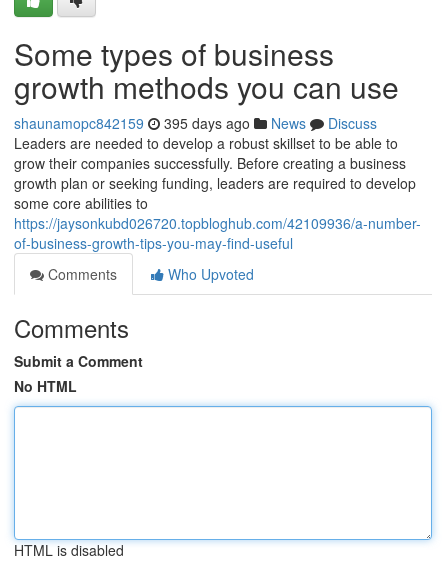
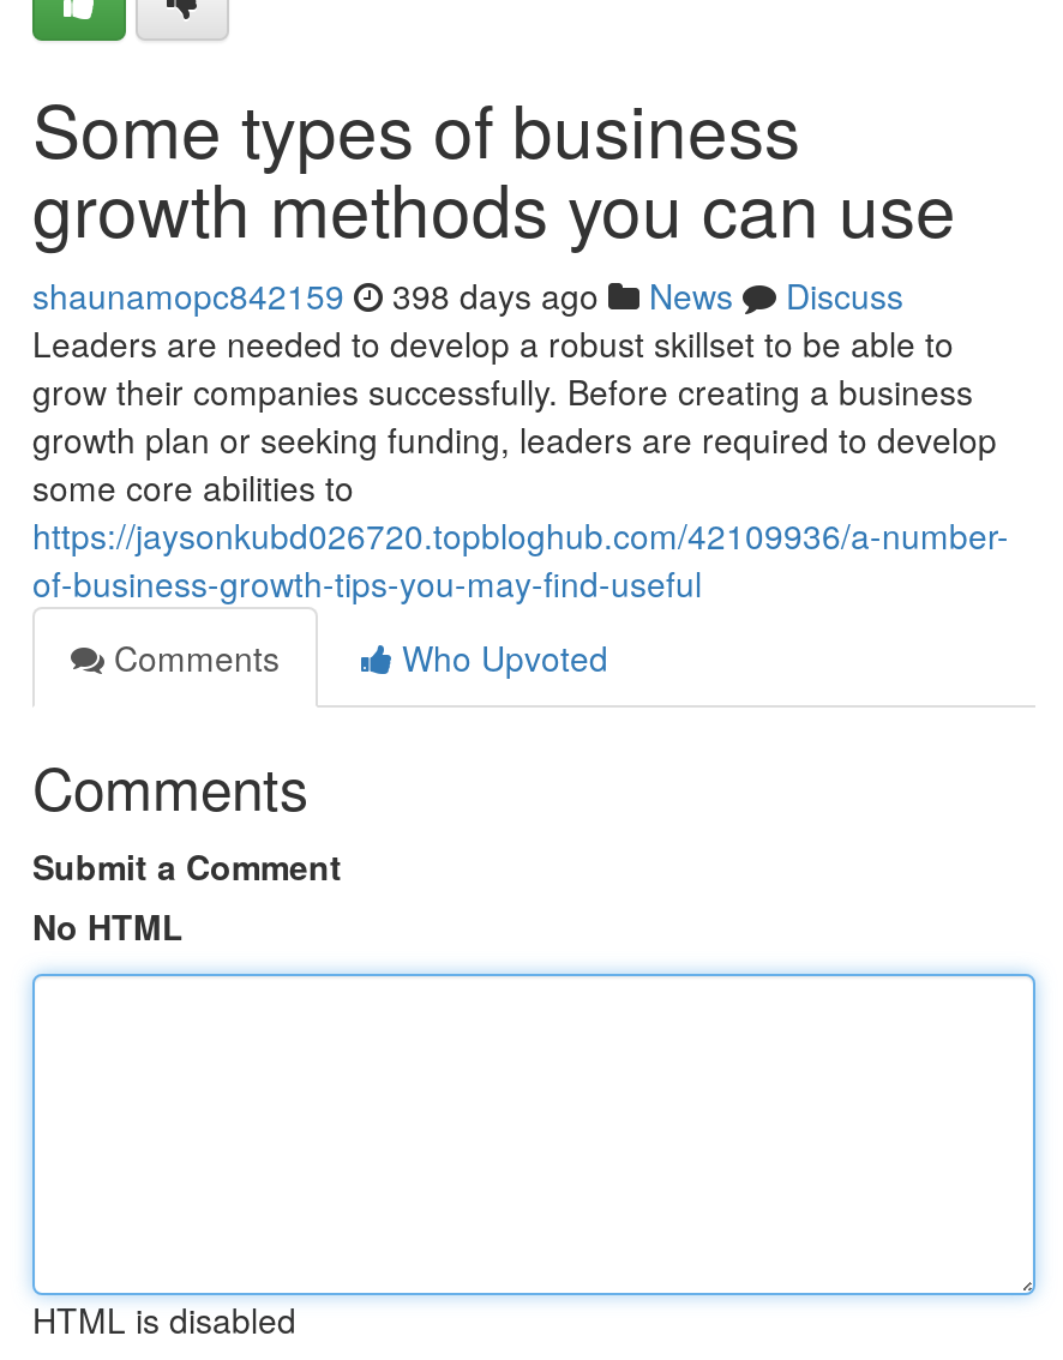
- shaunamopc842159 395 days ago News Discuss
+ shaunamopc842159 398 days ago News Discuss
